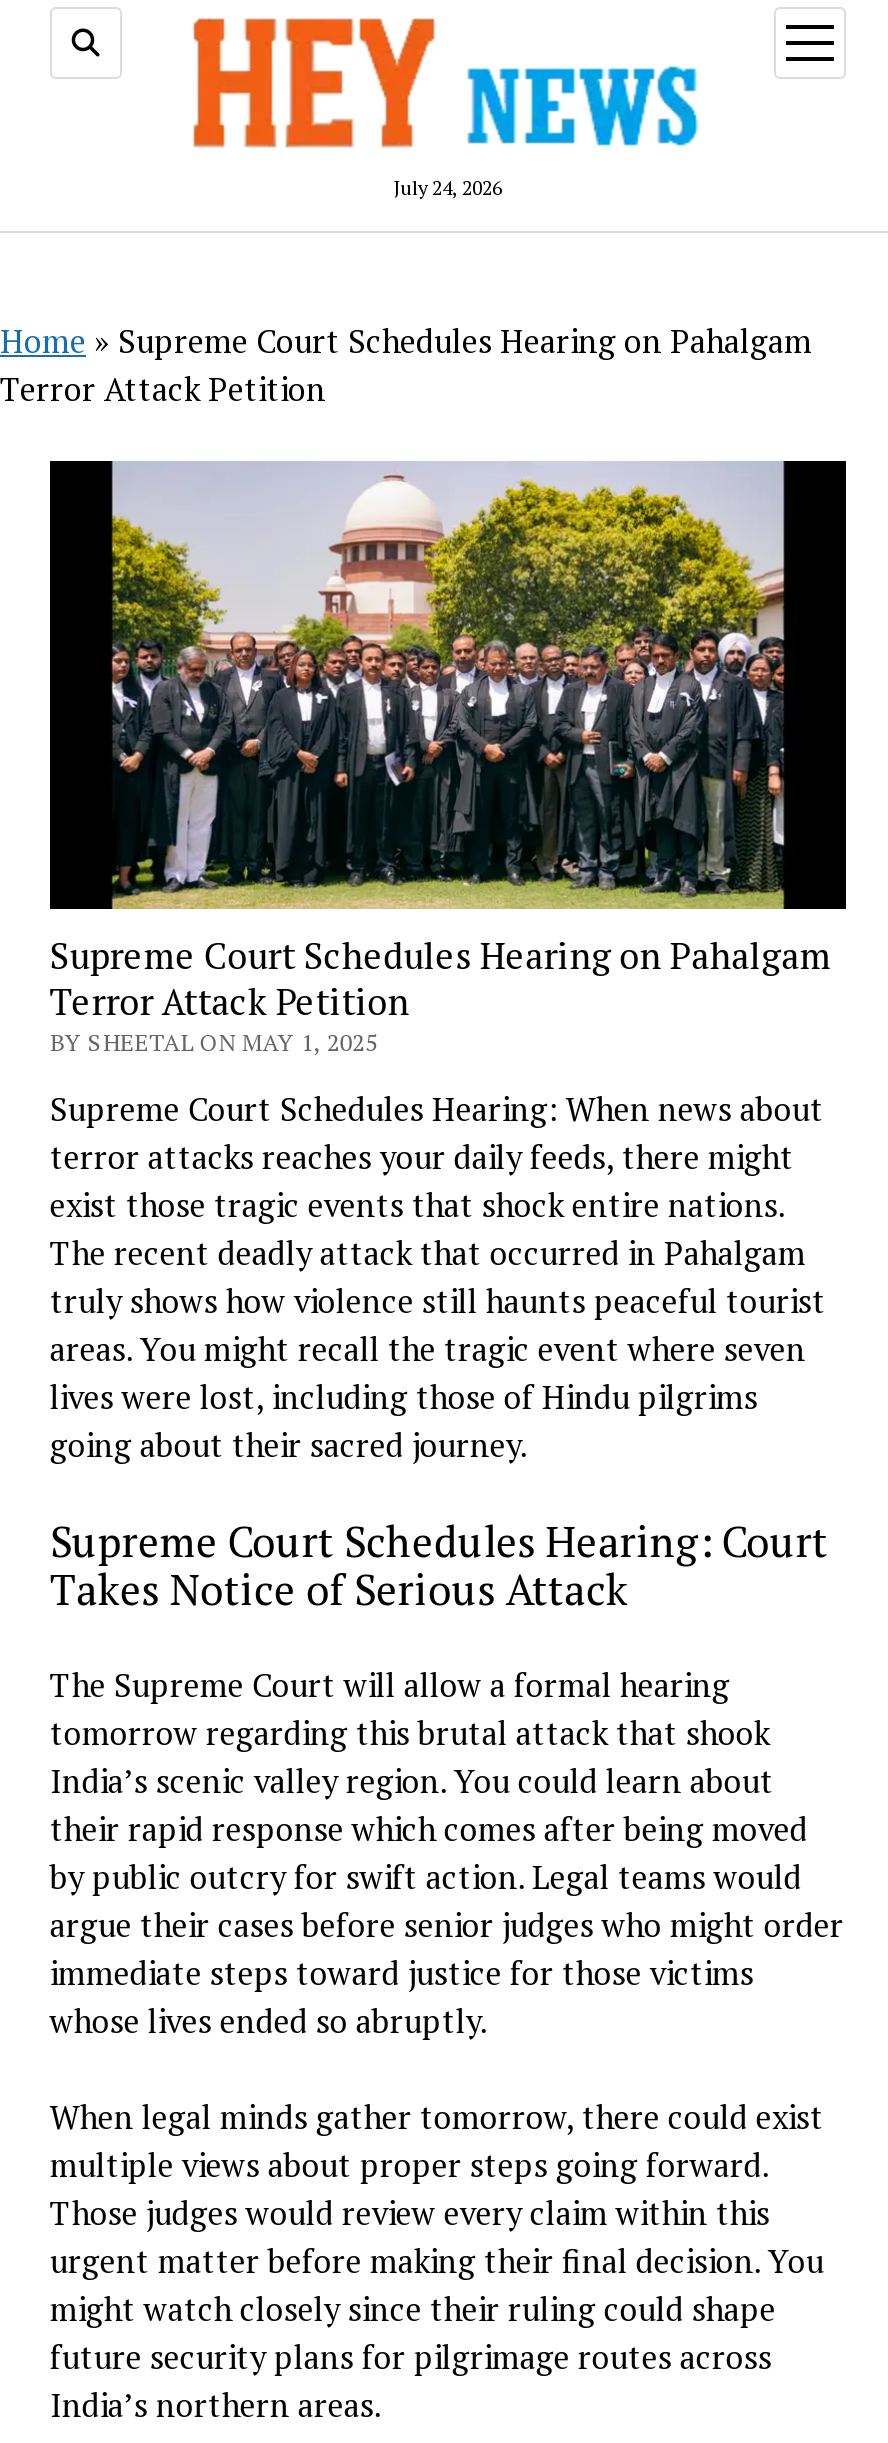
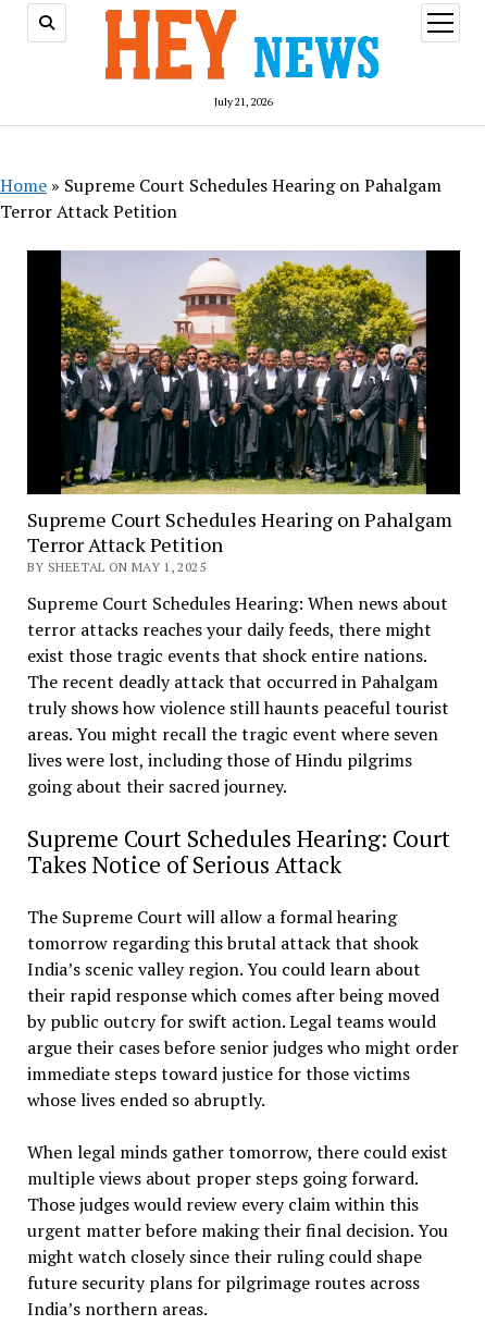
- July 24, 2026
+ July 21, 2026
